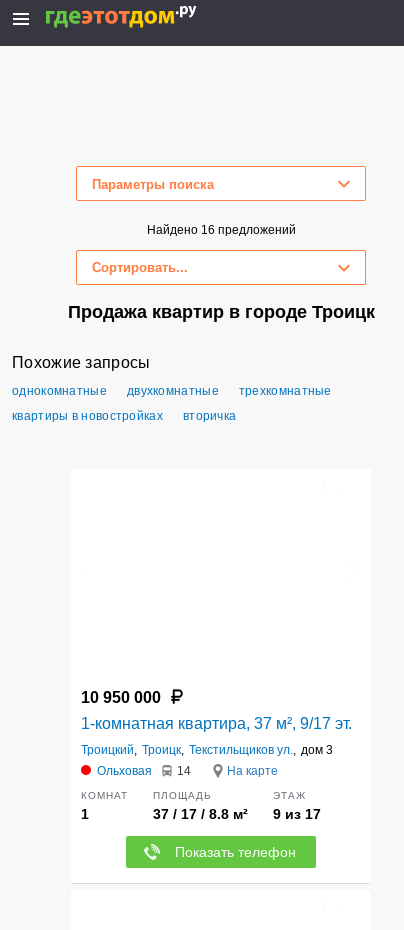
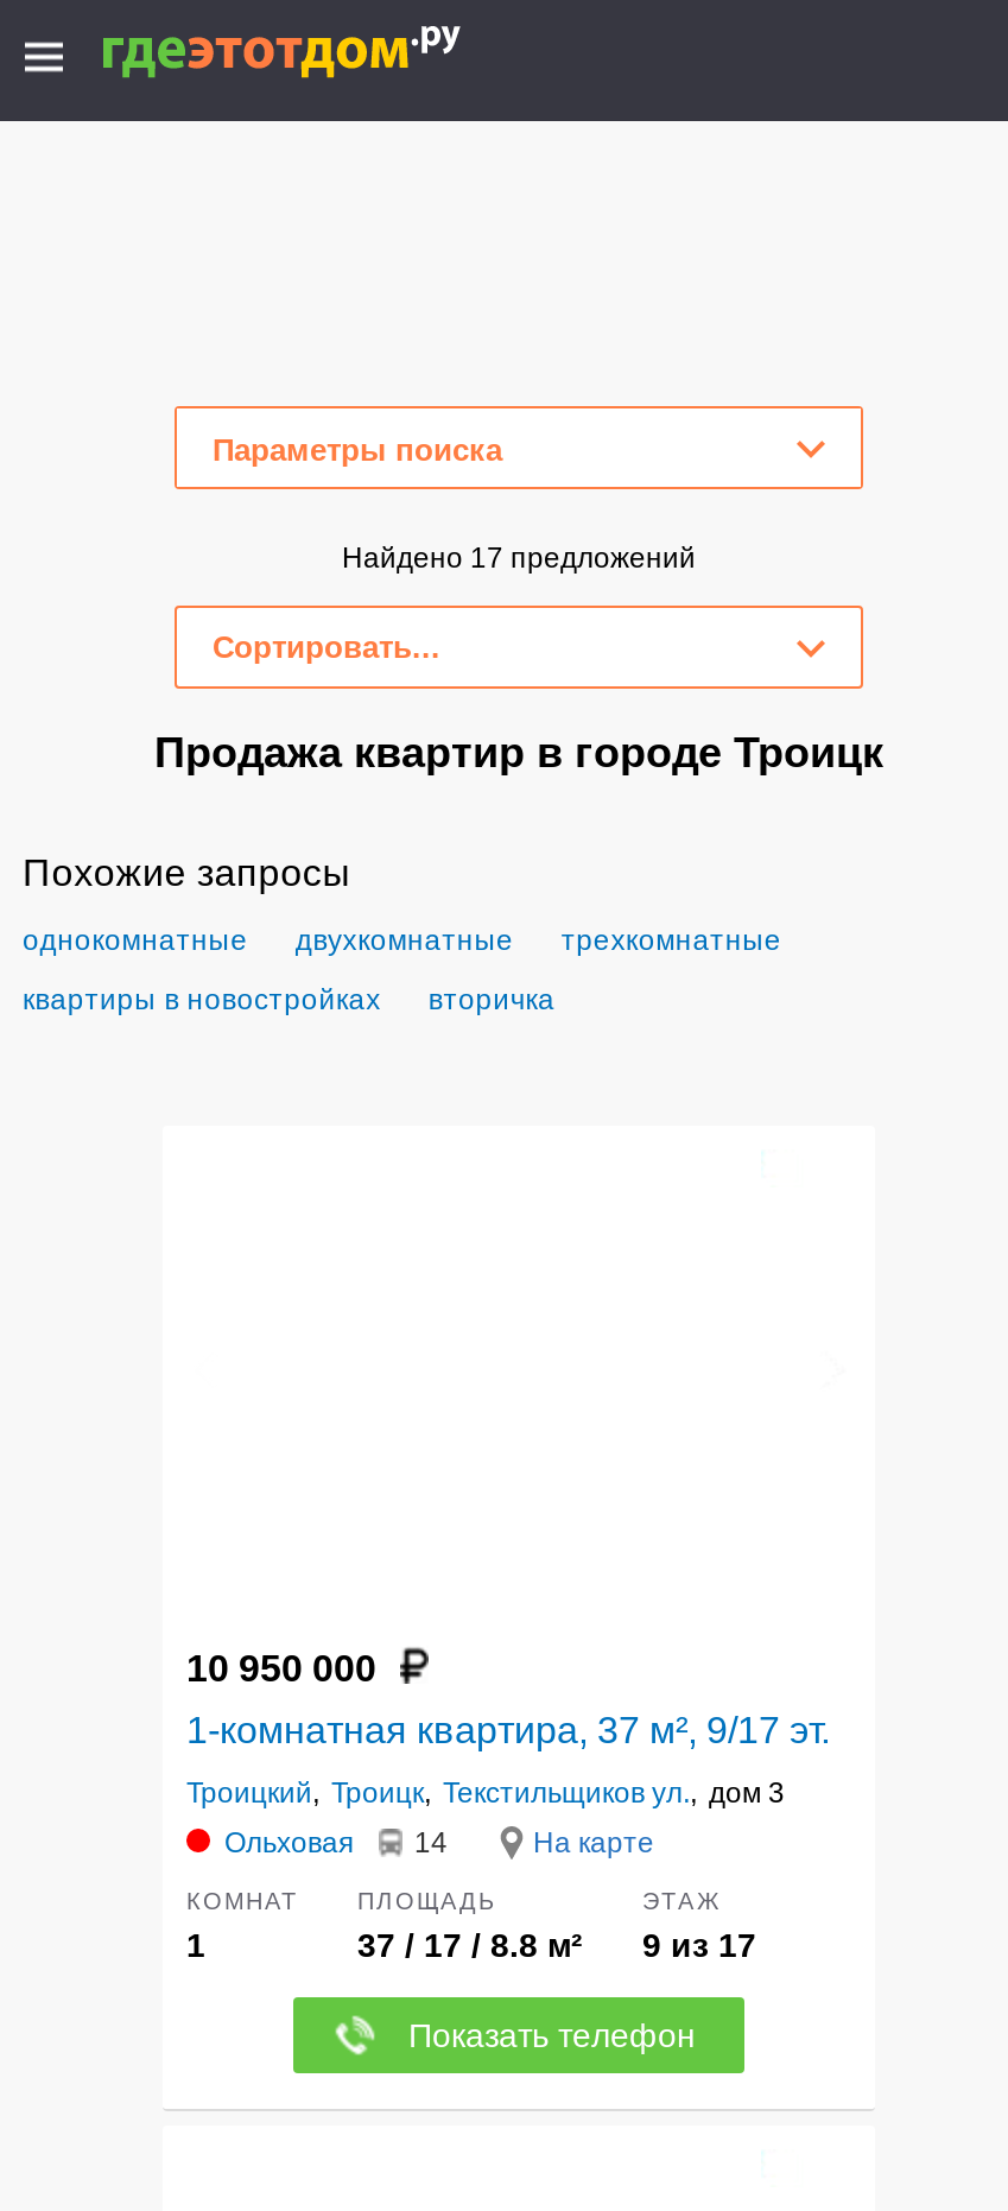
- Найдено 16 предложений
+ Найдено 17 предложений
